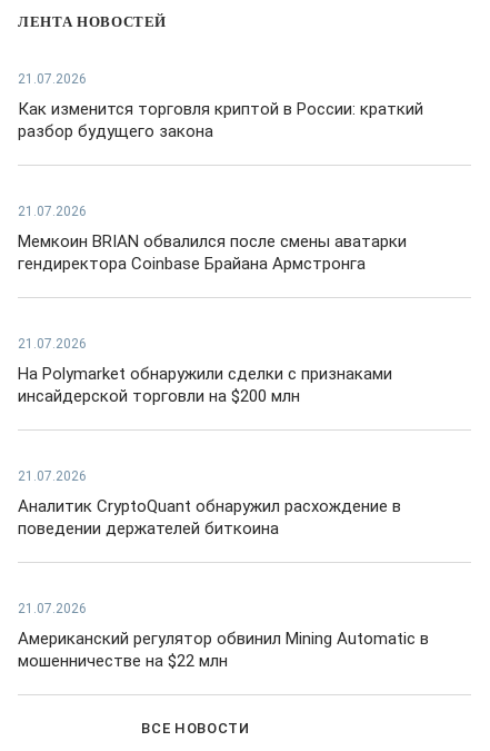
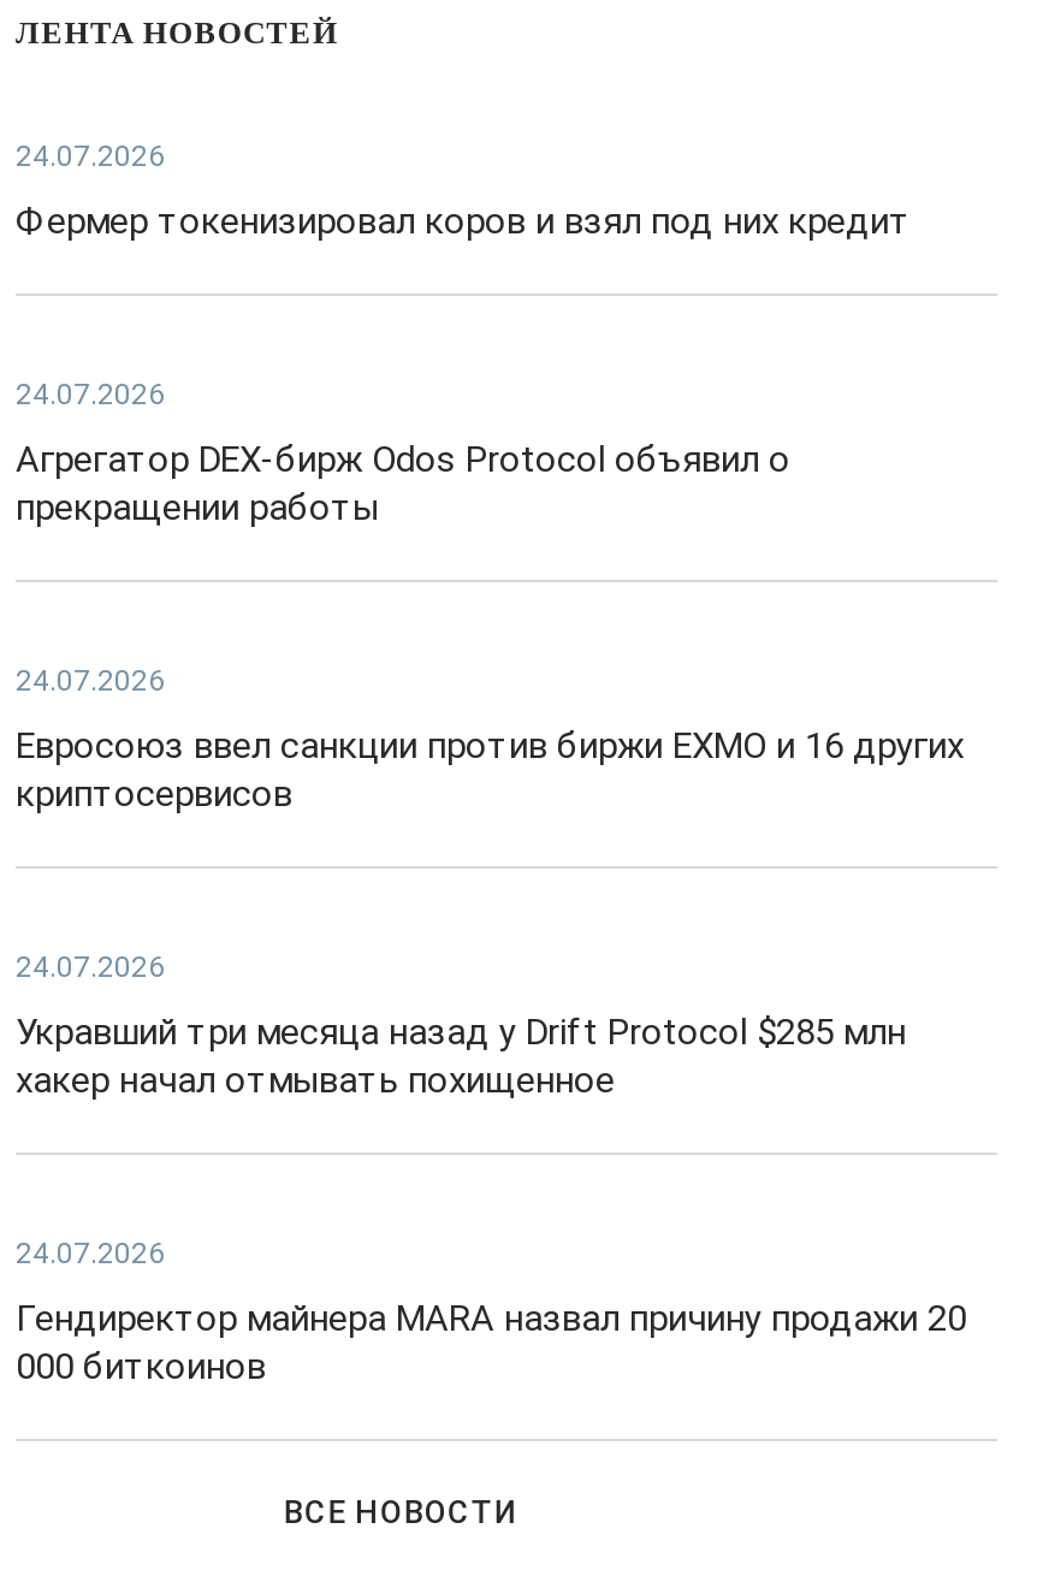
- 21.07.2026
+ 24.07.2026

- Как изменится торговля криптой в России: краткий
- разбор будущего закона
+ Фермер токенизировал коров и взял под них кредит

- 21.07.2026
+ 24.07.2026

- Мемкоин BRIAN обвалился после смены аватарки
- гендиректора Coinbase Брайана Армстронга
+ Агрегатор DEX‑бирж Odos Protocol объявил о
+ прекращении работы

- 21.07.2026
+ 24.07.2026

- На Polymarket обнаружили сделки с признаками
- инсайдерской торговли на $200 млн
+ Евросоюз ввел санкции против биржи EXMO и 16 других
+ криптосервисов

- 21.07.2026
+ 24.07.2026

- Аналитик CryptoQuant обнаружил расхождение в
- поведении держателей биткоина
+ Укравший три месяца назад у Drift Protocol $285 млн
+ хакер начал отмывать похищенное

- 21.07.2026
+ 24.07.2026

- Американский регулятор обвинил Mining Automatic в
- мошенничестве на $22 млн
+ Гендиректор майнера MARA назвал причину продажи 20
+ 000 биткоинов
